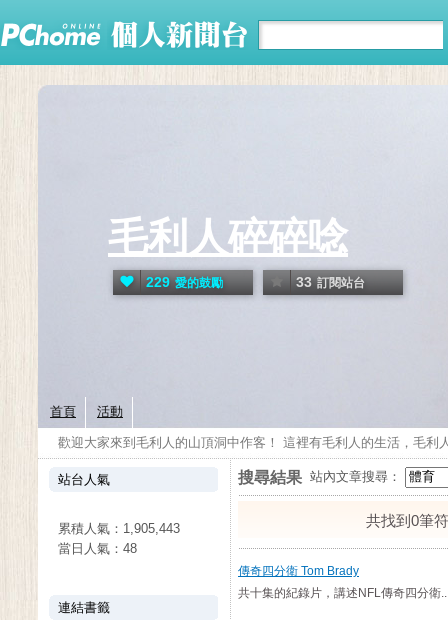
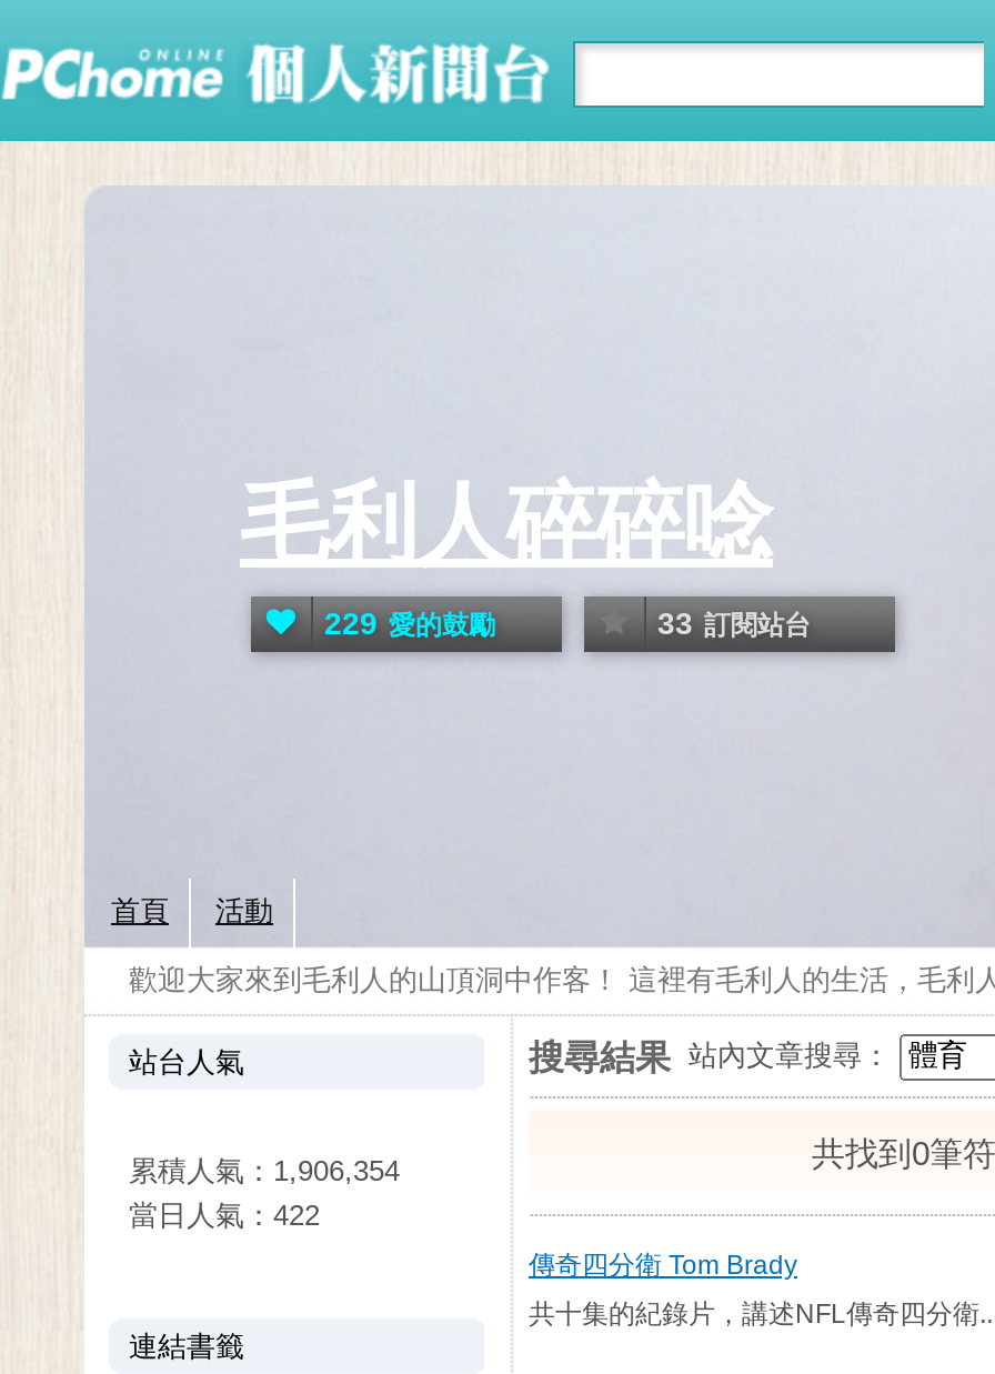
- 累積人氣：1,905,443
+ 累積人氣：1,906,354

- 當日人氣：48
+ 當日人氣：422
